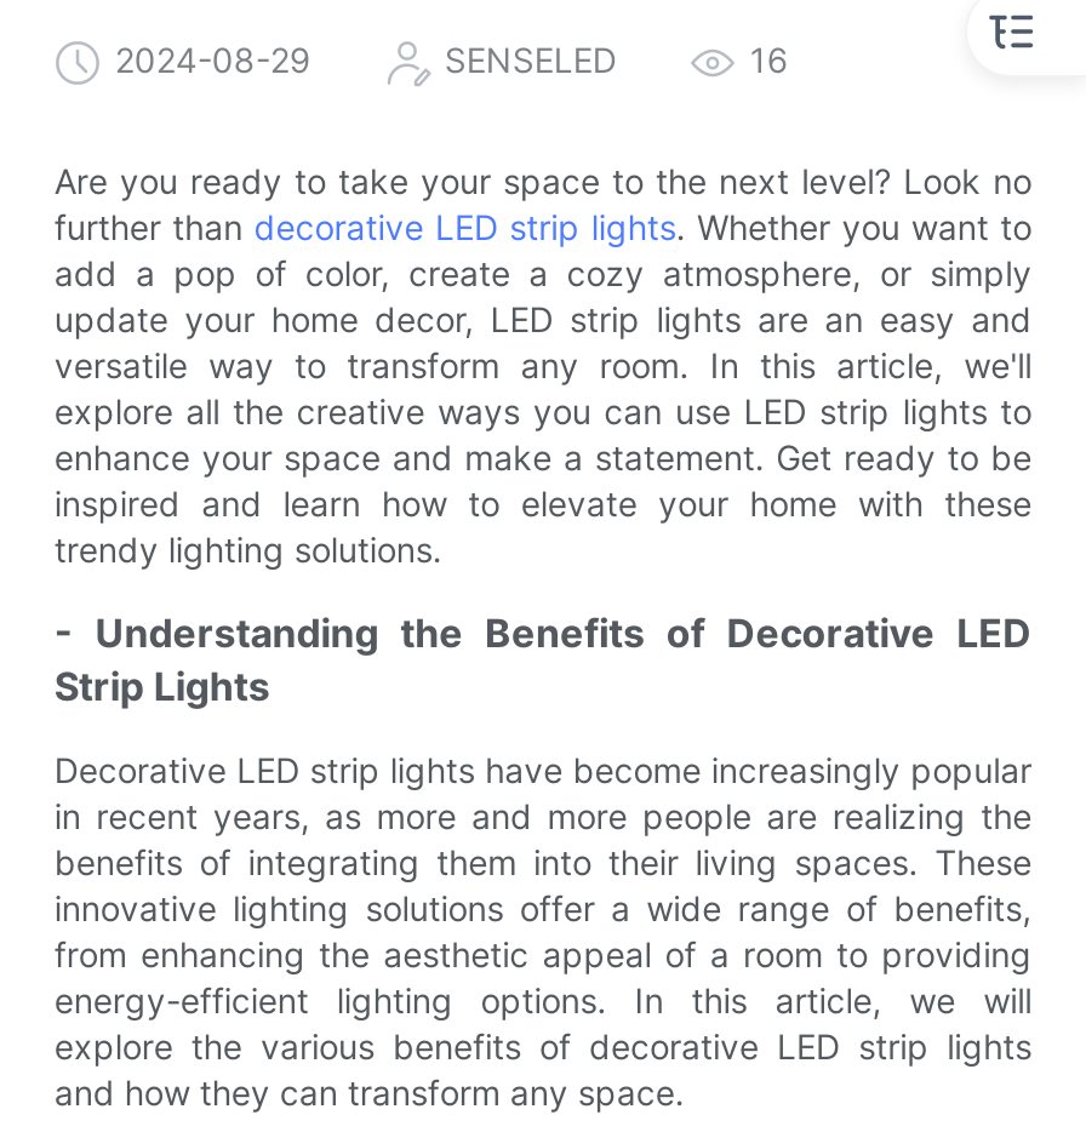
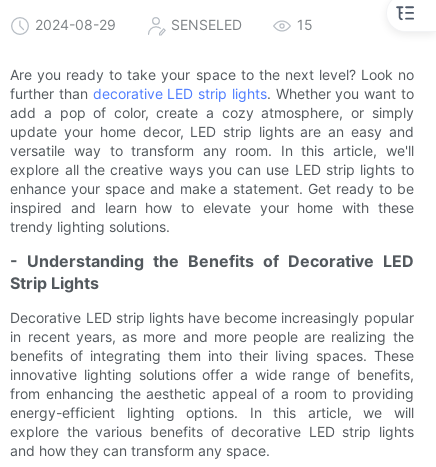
- 16
+ 15
